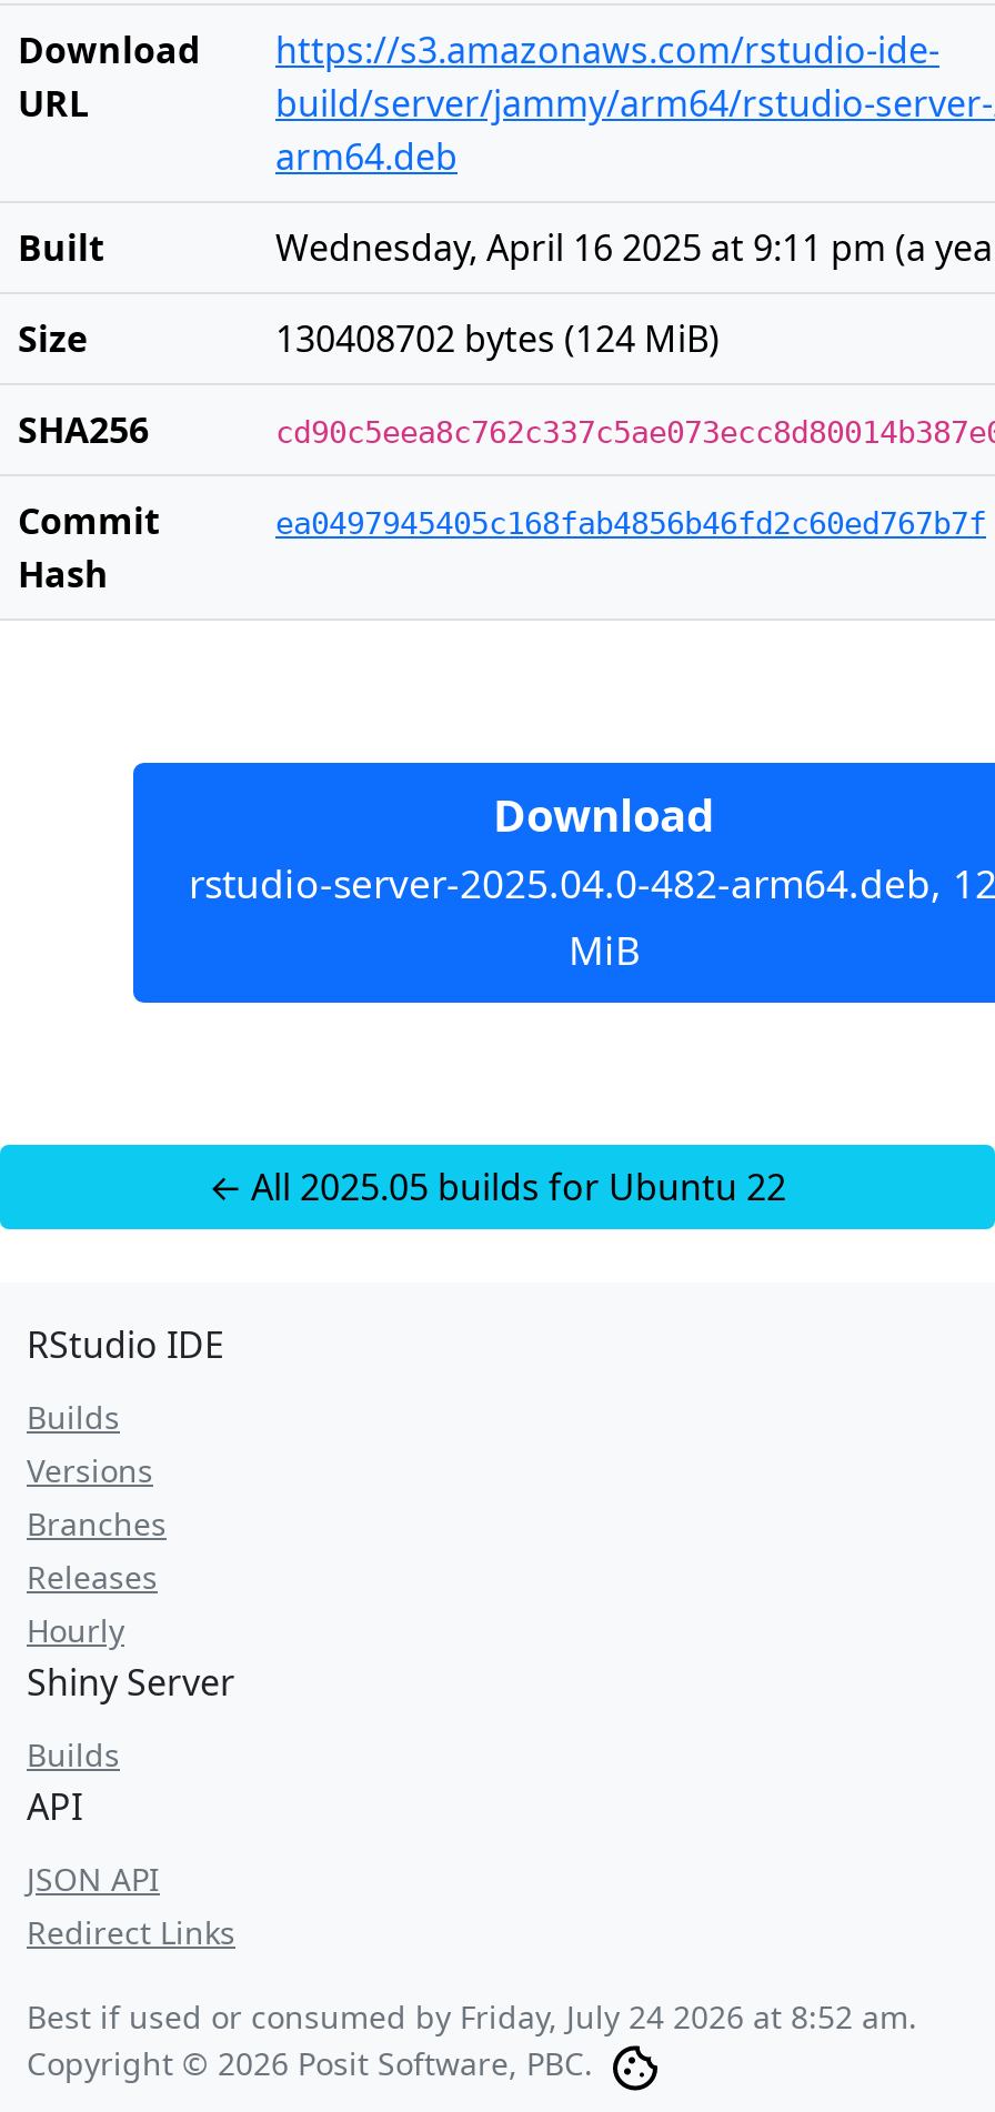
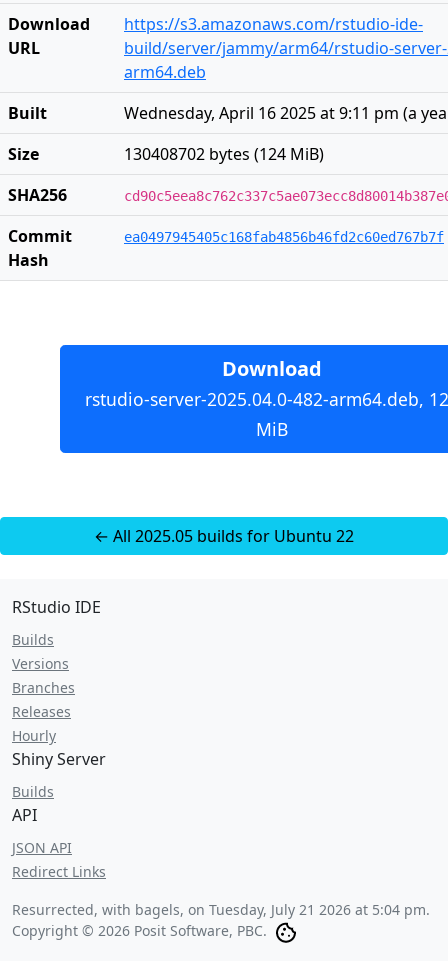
- Best if used or consumed by Friday, July 24 2026 at 8:52 am.
+ Resurrected, with bagels, on Tuesday, July 21 2026 at 5:04 pm.
